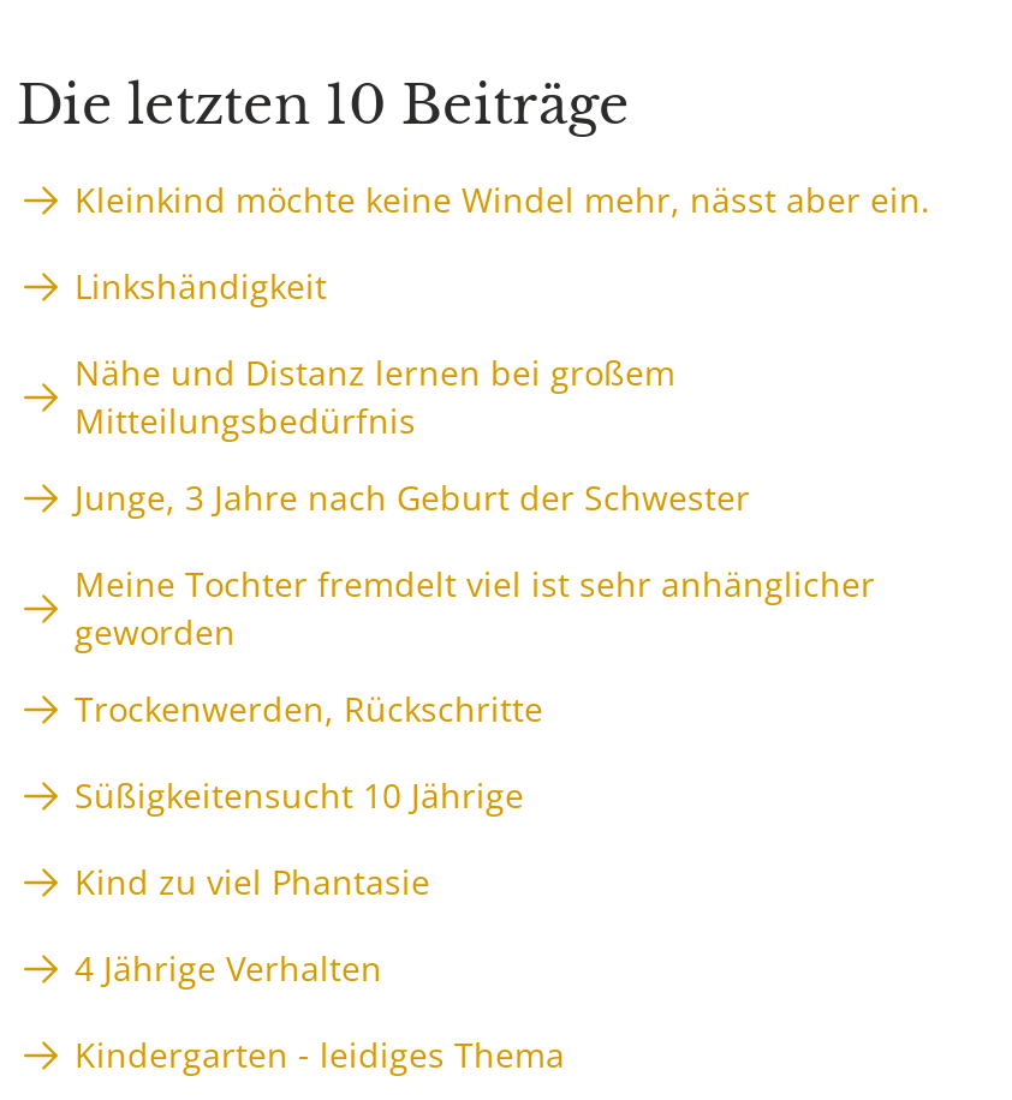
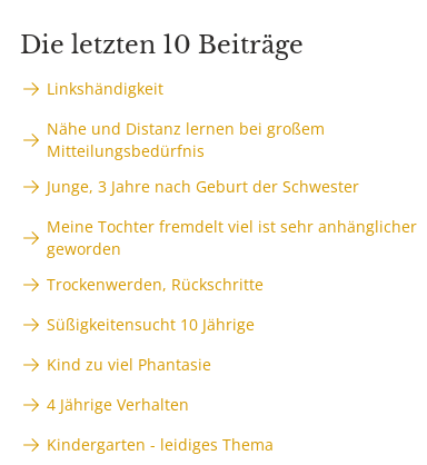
- Kleinkind möchte keine Windel mehr, nässt aber ein.
